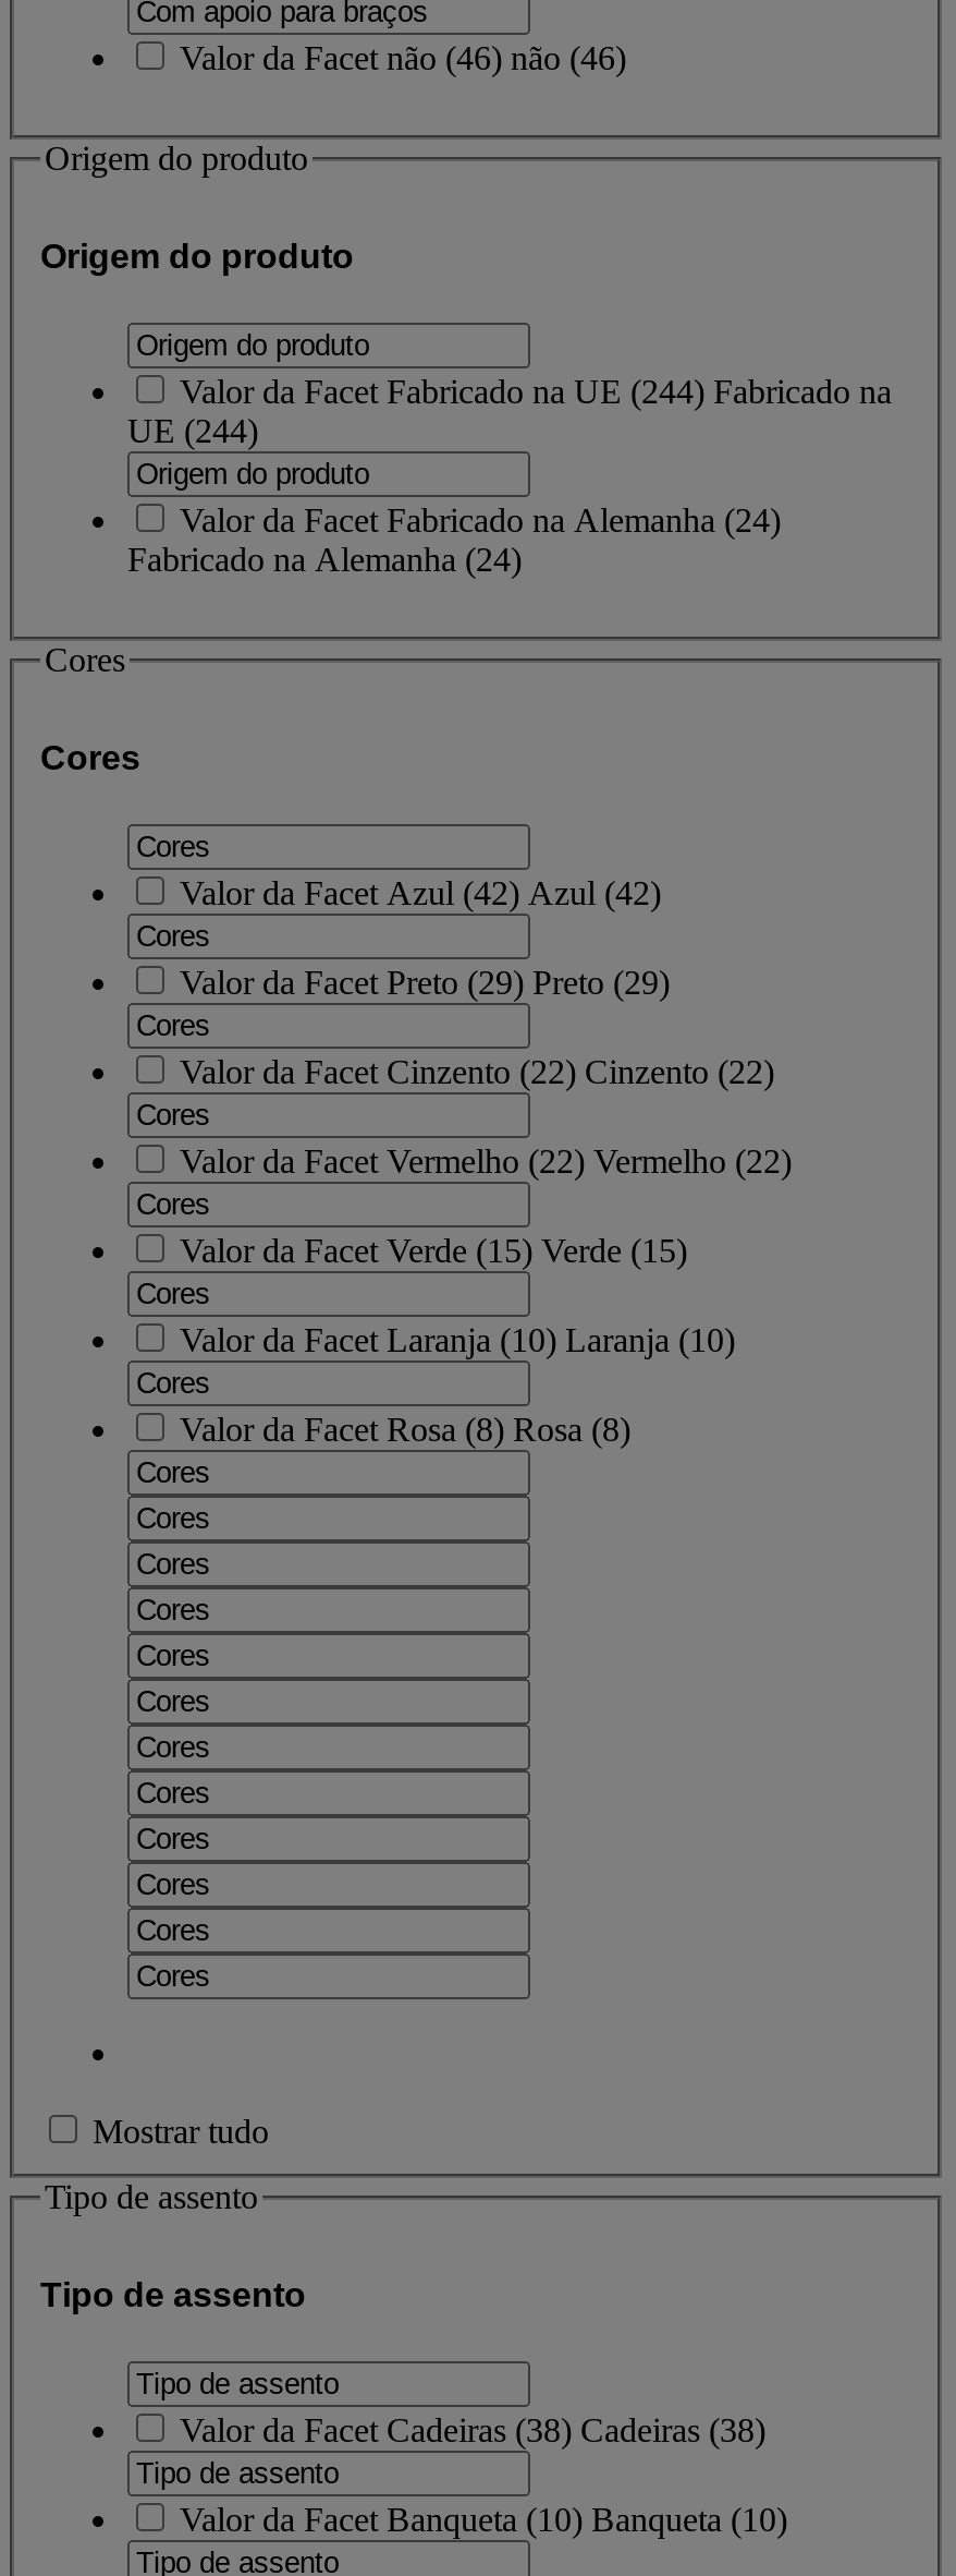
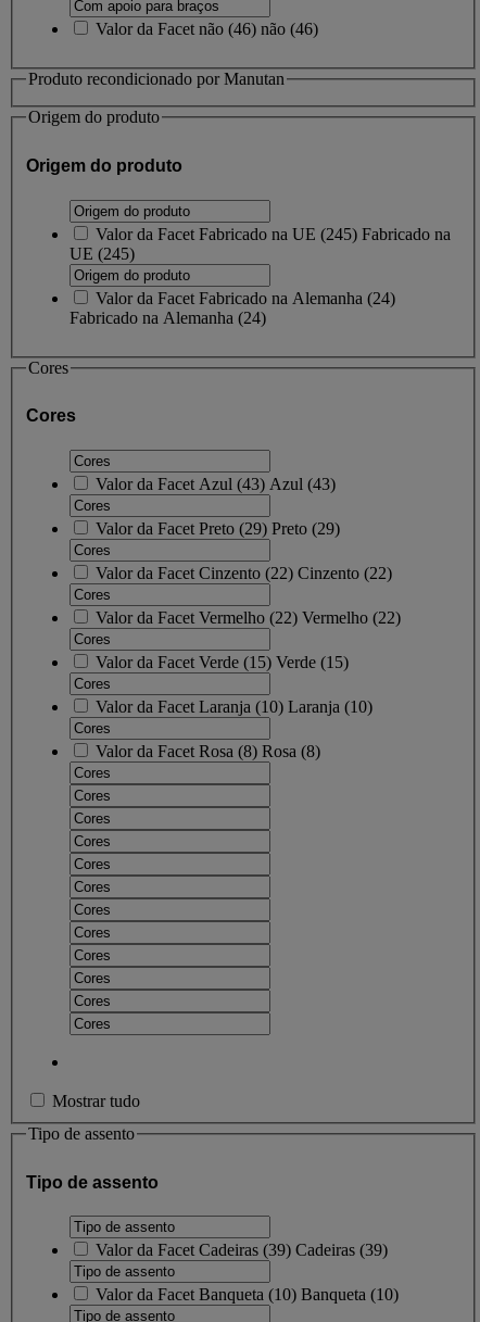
+ Produto recondicionado por Manutan

- Valor da Facet Fabricado na UE (244) Fabricado na
+ Valor da Facet Fabricado na UE (245) Fabricado na

- UE (244)
+ UE (245)

- Valor da Facet Azul (42) Azul (42)
+ Valor da Facet Azul (43) Azul (43)

- Valor da Facet Cadeiras (38) Cadeiras (38)
+ Valor da Facet Cadeiras (39) Cadeiras (39)
